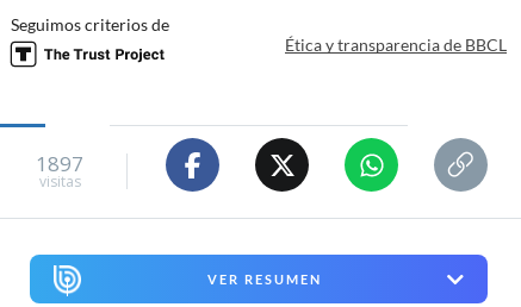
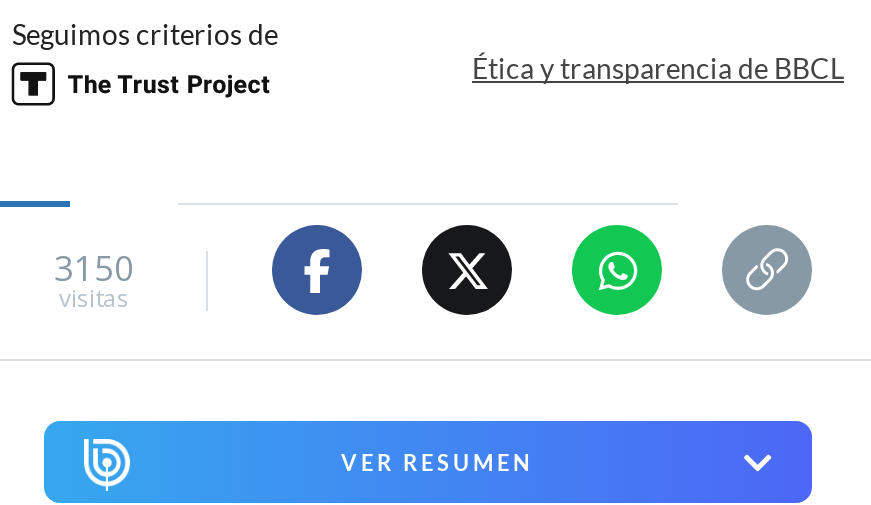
- 1897
+ 3150
